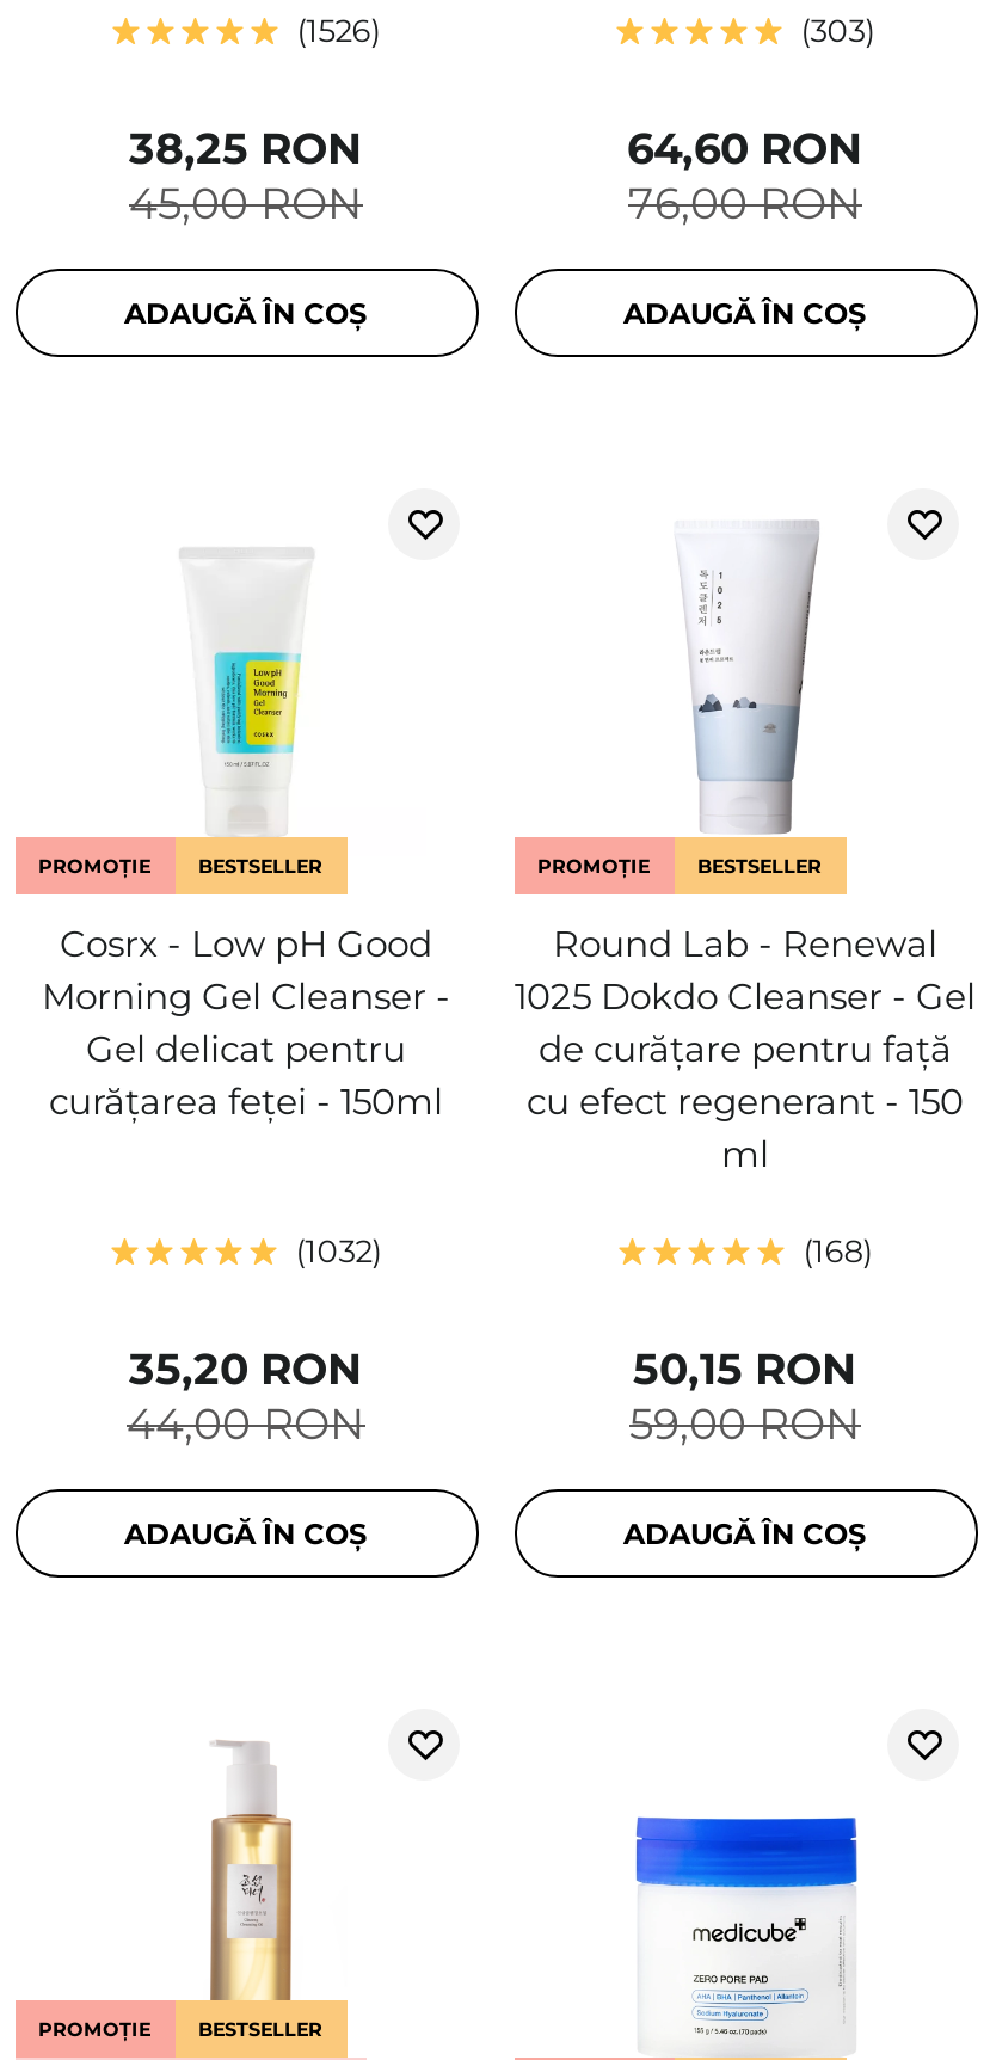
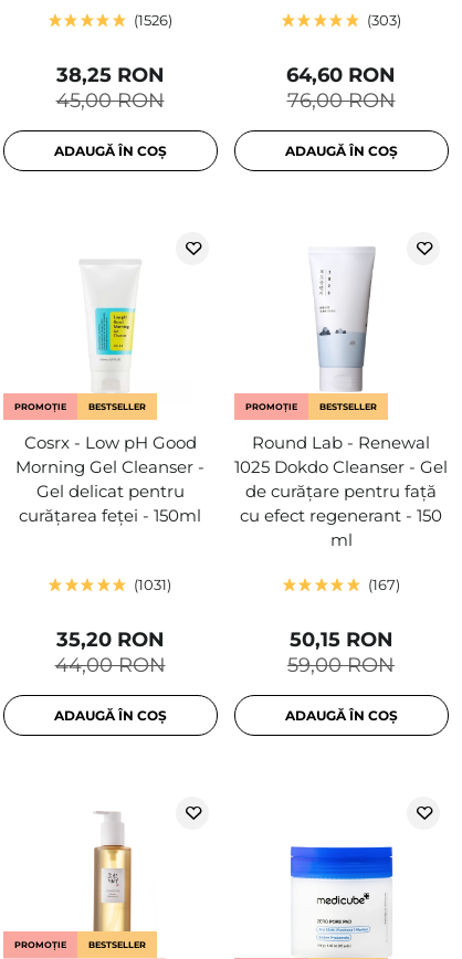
- 1032
+ 1031

- 168
+ 167
